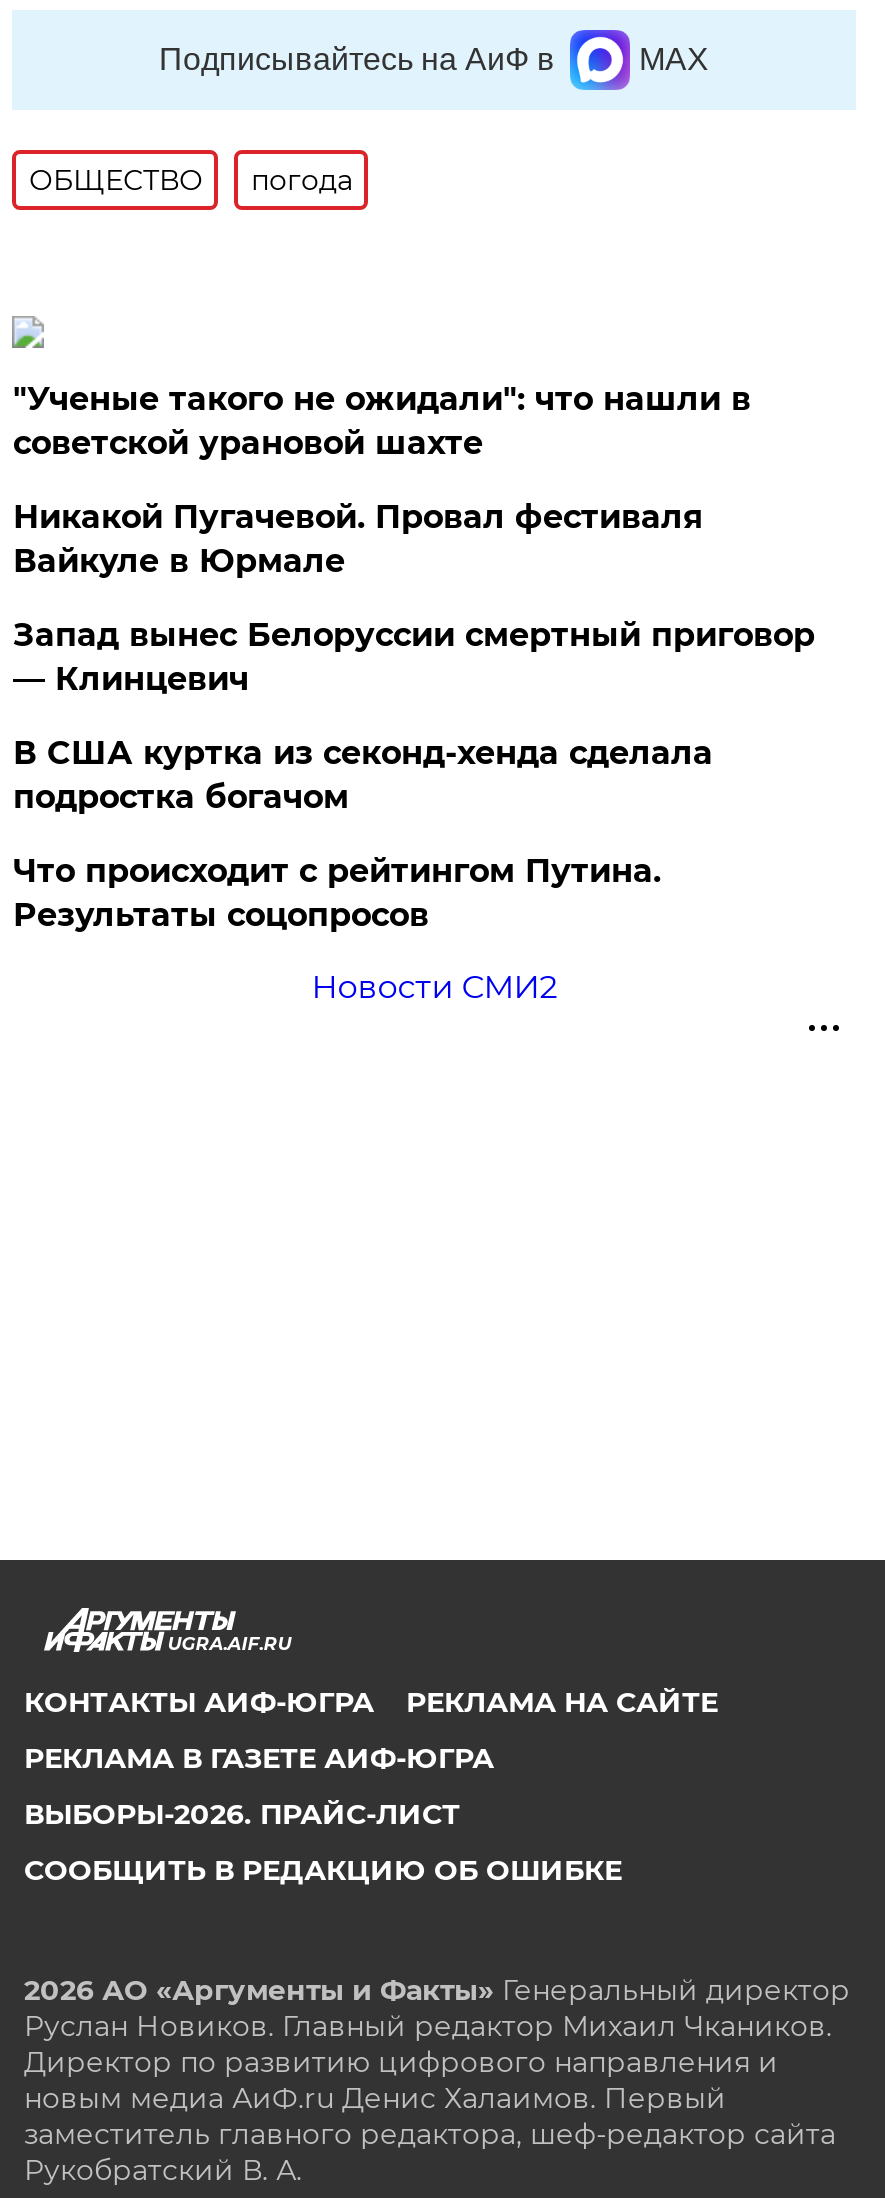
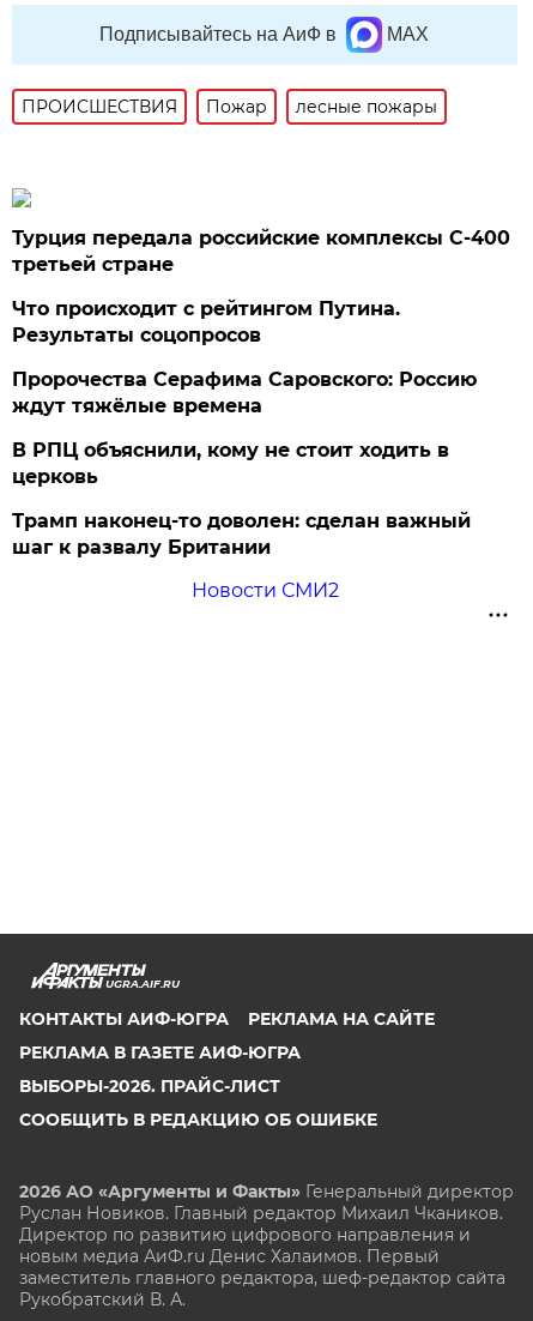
- ОБЩЕСТВО
- погода
+ ПРОИСШЕСТВИЯ
+ Пожар
+ лесные пожары

- "Ученые такого не ожидали": что нашли в
- советской урановой шахте
- Никакой Пугачевой. Провал фестиваля
- Вайкуле в Юрмале
- Запад вынес Белоруссии смертный приговор
- — Клинцевич
- В США куртка из секонд-хенда сделала
- подростка богачом
+ Турция передала российские комплексы С-400
+ третьей стране

moved up: Что происходит с рейтингом Путина. | Результаты соцопросов

+ Пророчества Серафима Саровского: Россию
+ ждут тяжёлые времена
+ В РПЦ объяснили, кому не стоит ходить в
+ церковь
+ Трамп наконец-то доволен: сделан важный
+ шаг к развалу Британии
